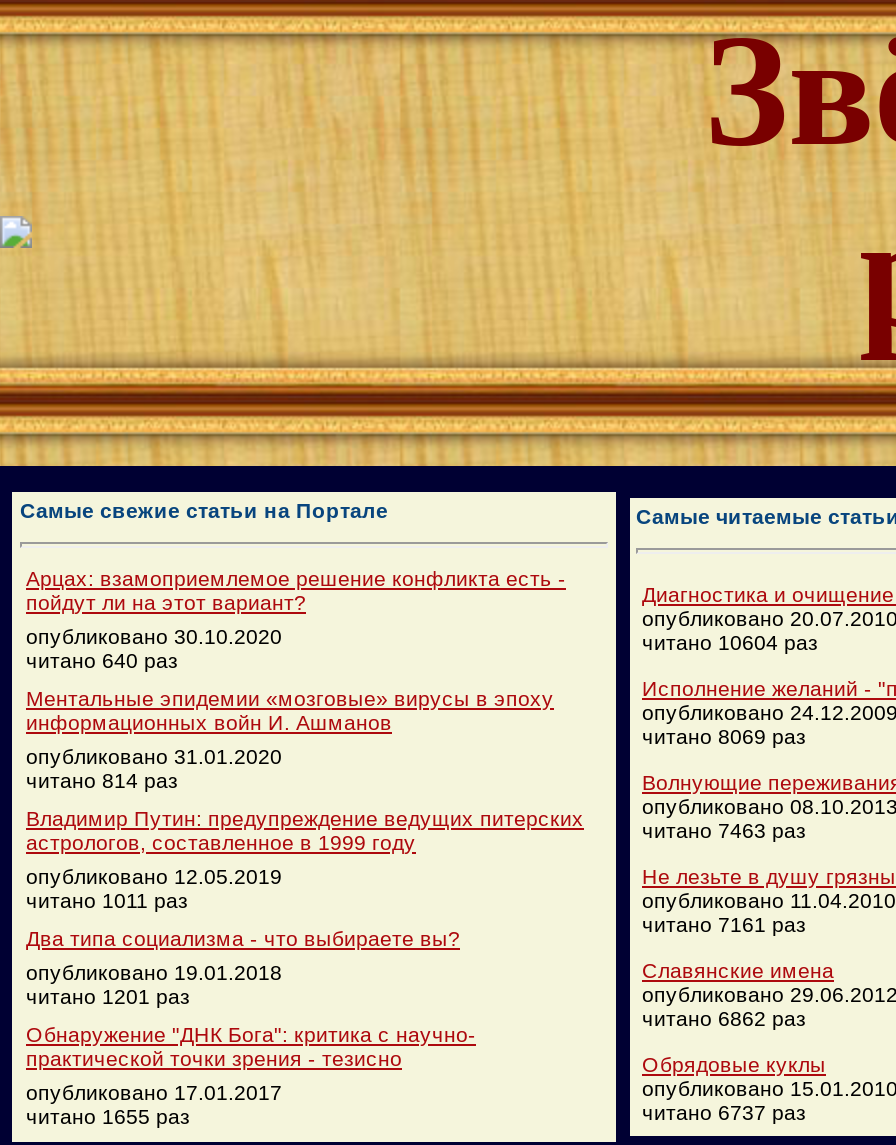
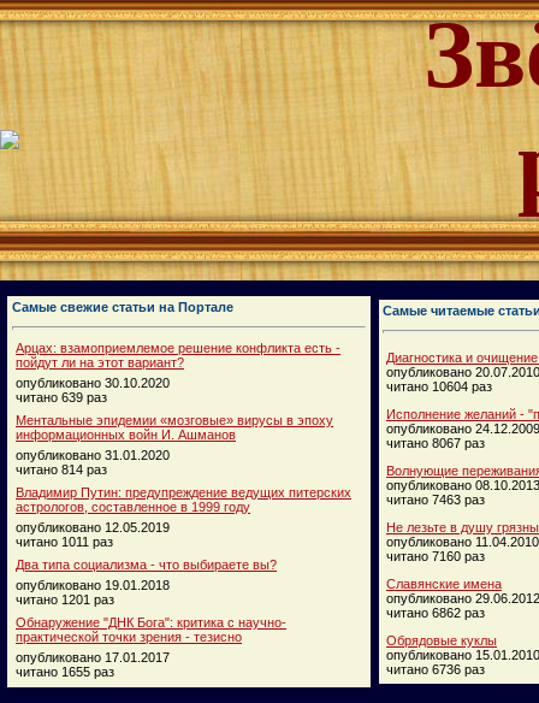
- читано 640 раз
+ читано 639 раз

- читано 8069 раз
+ читано 8067 раз

- читано 7161 раз
+ читано 7160 раз

- читано 6737 раз
+ читано 6736 раз
